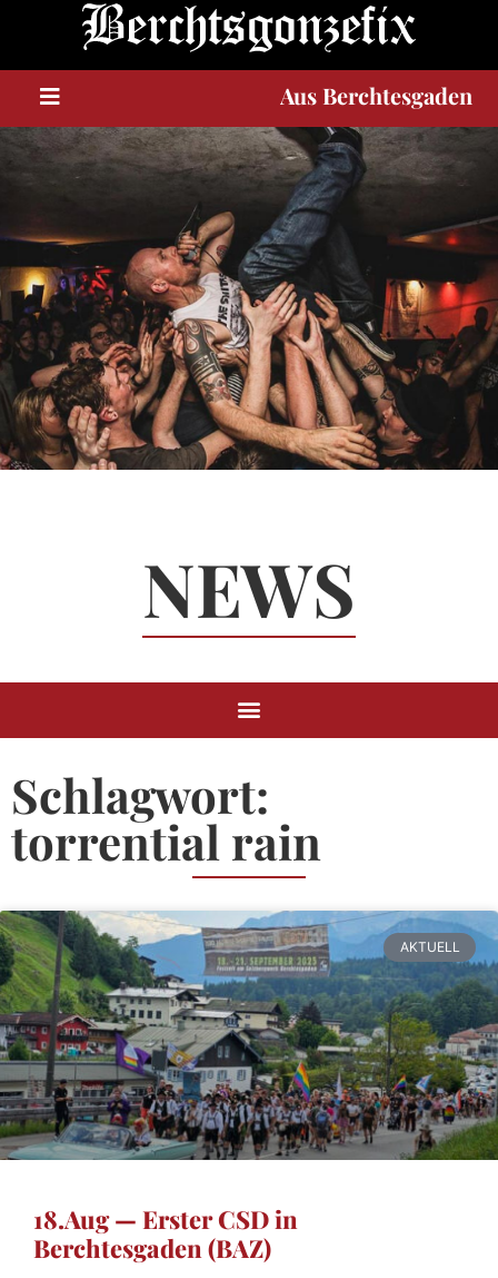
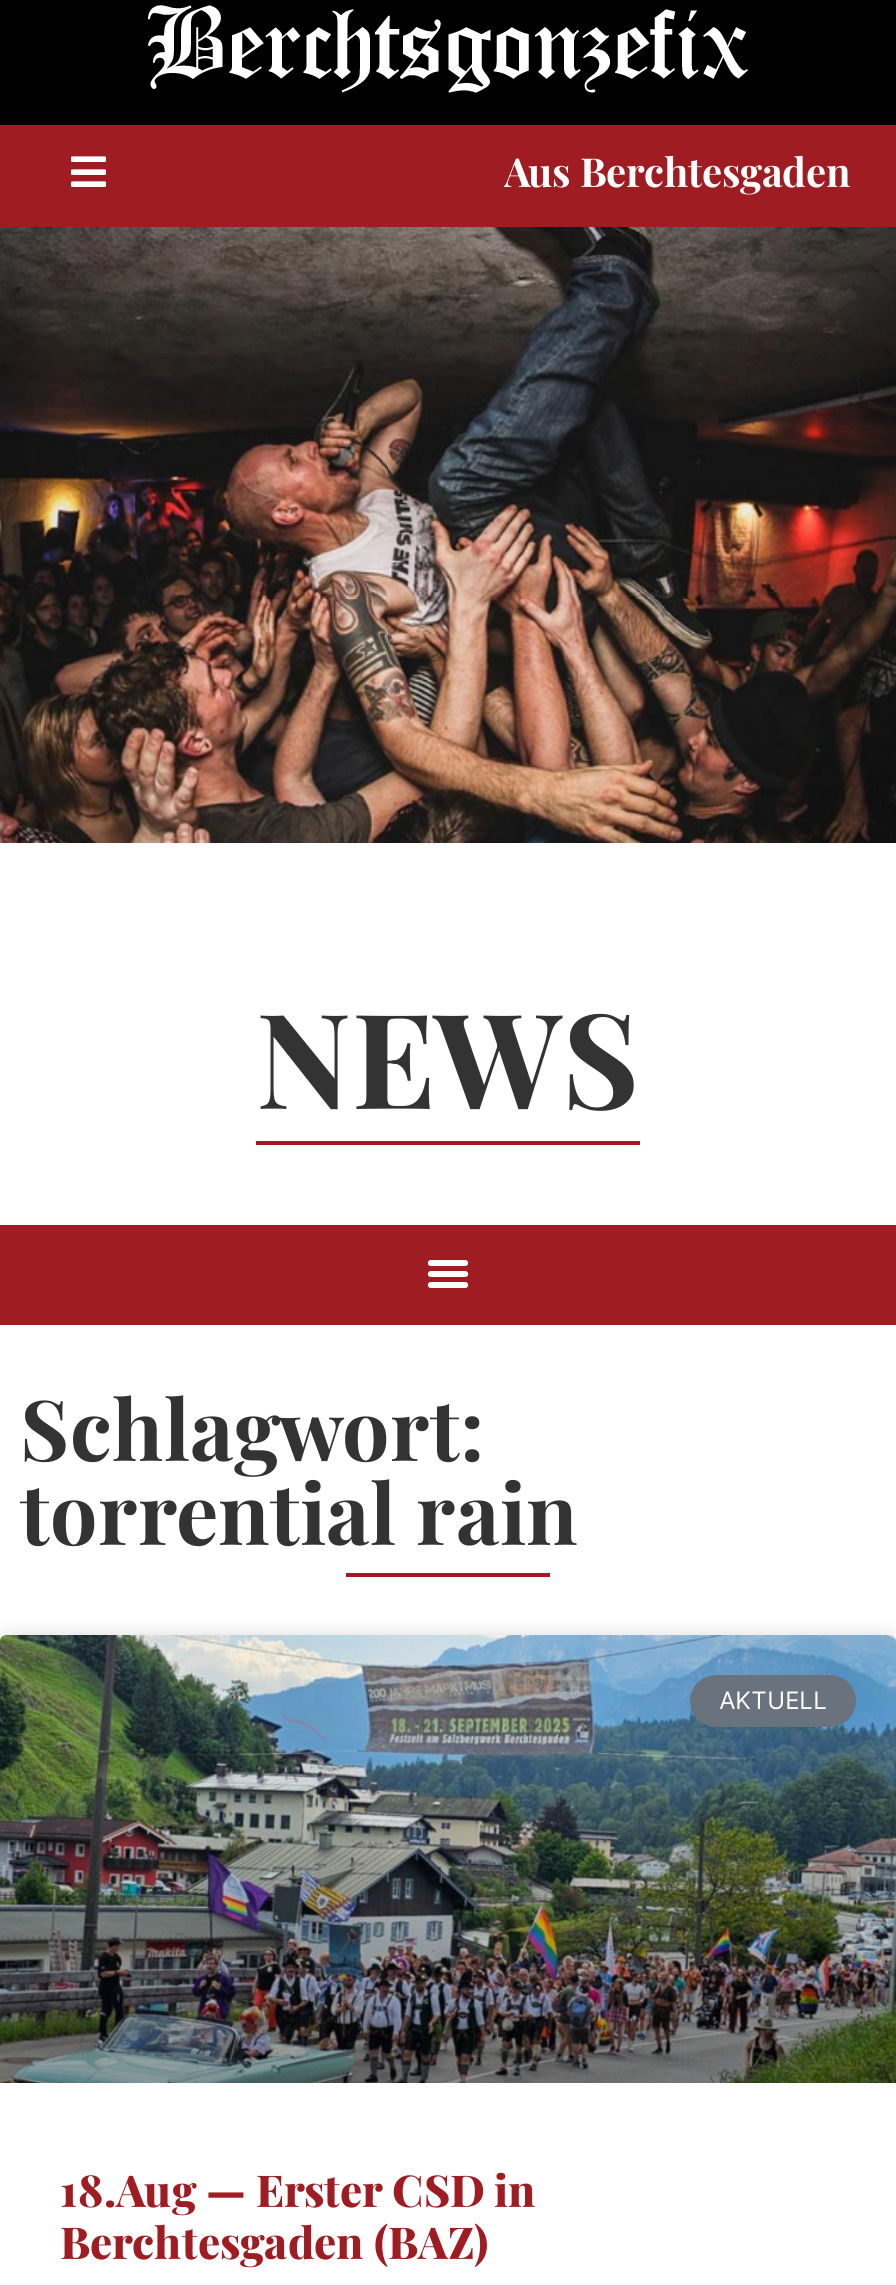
- Berchtesgaden
+ Um Berchtesgaden
